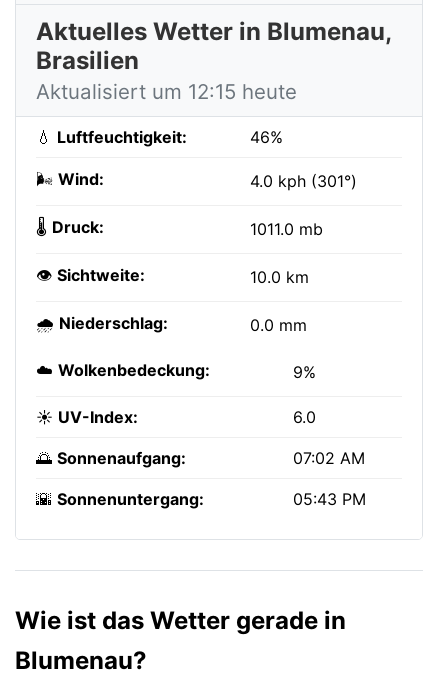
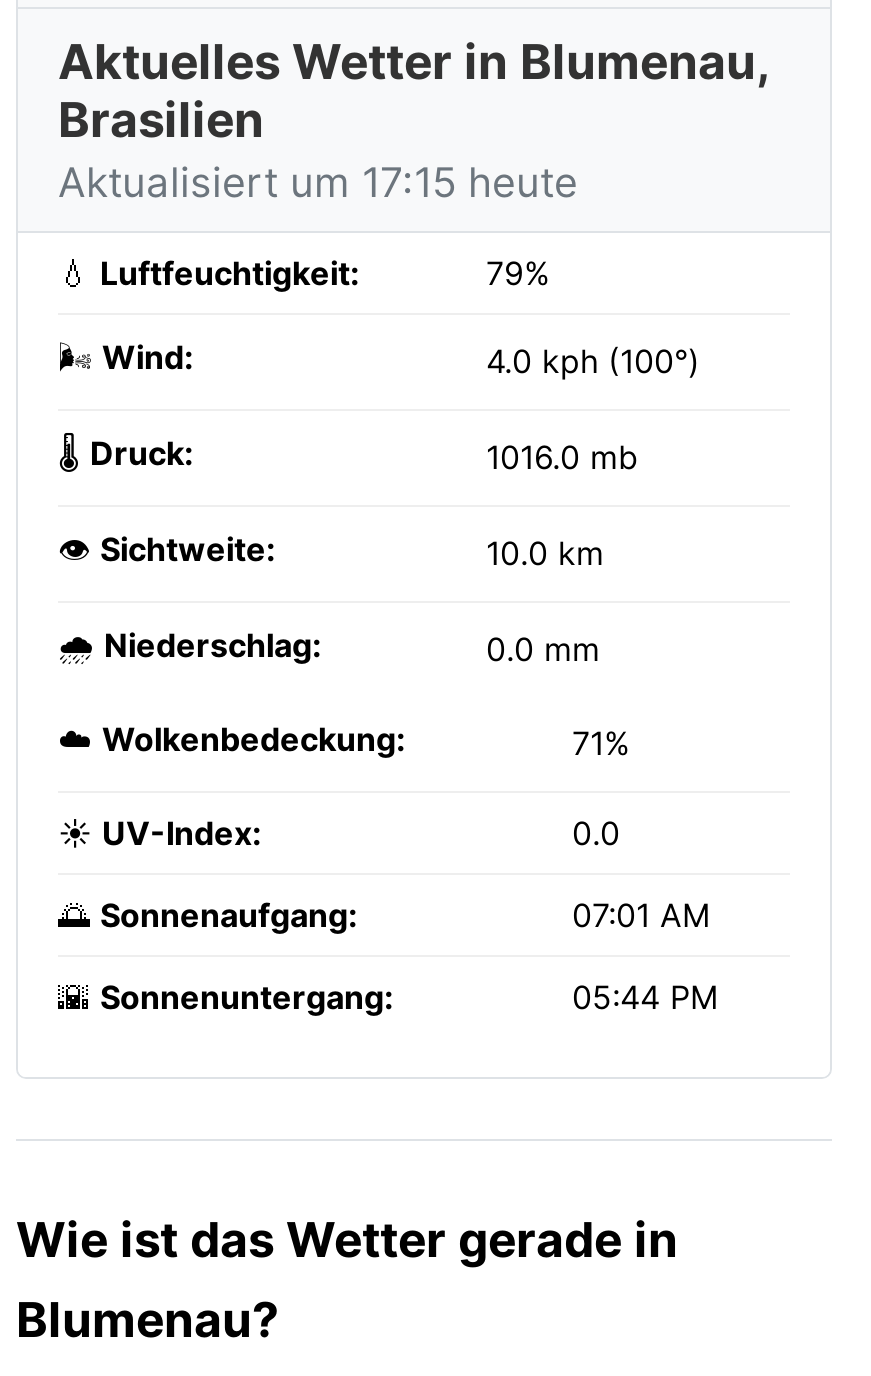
- Aktualisiert um 12:15 heute
+ Aktualisiert um 17:15 heute

- 46%
+ 79%

- 4.0 kph (301°)
+ 4.0 kph (100°)

- 1011.0 mb
+ 1016.0 mb

- 9%
+ 71%

- 6.0
+ 0.0

- 07:02 AM
+ 07:01 AM

- 05:43 PM
+ 05:44 PM
